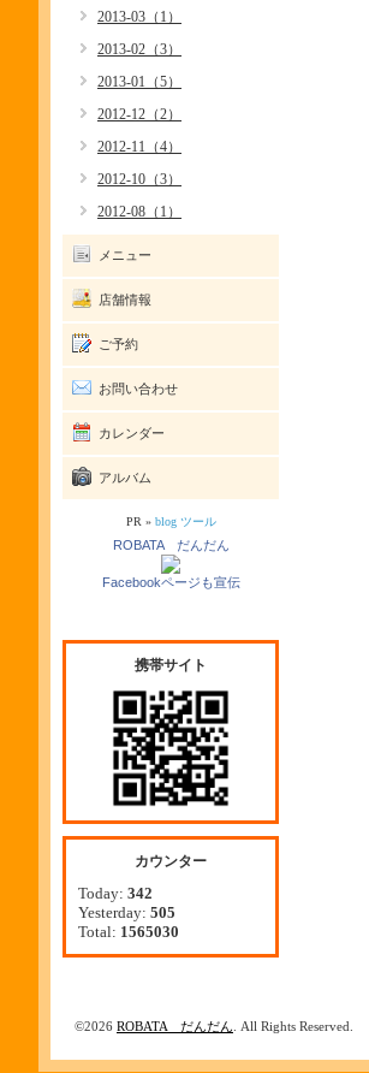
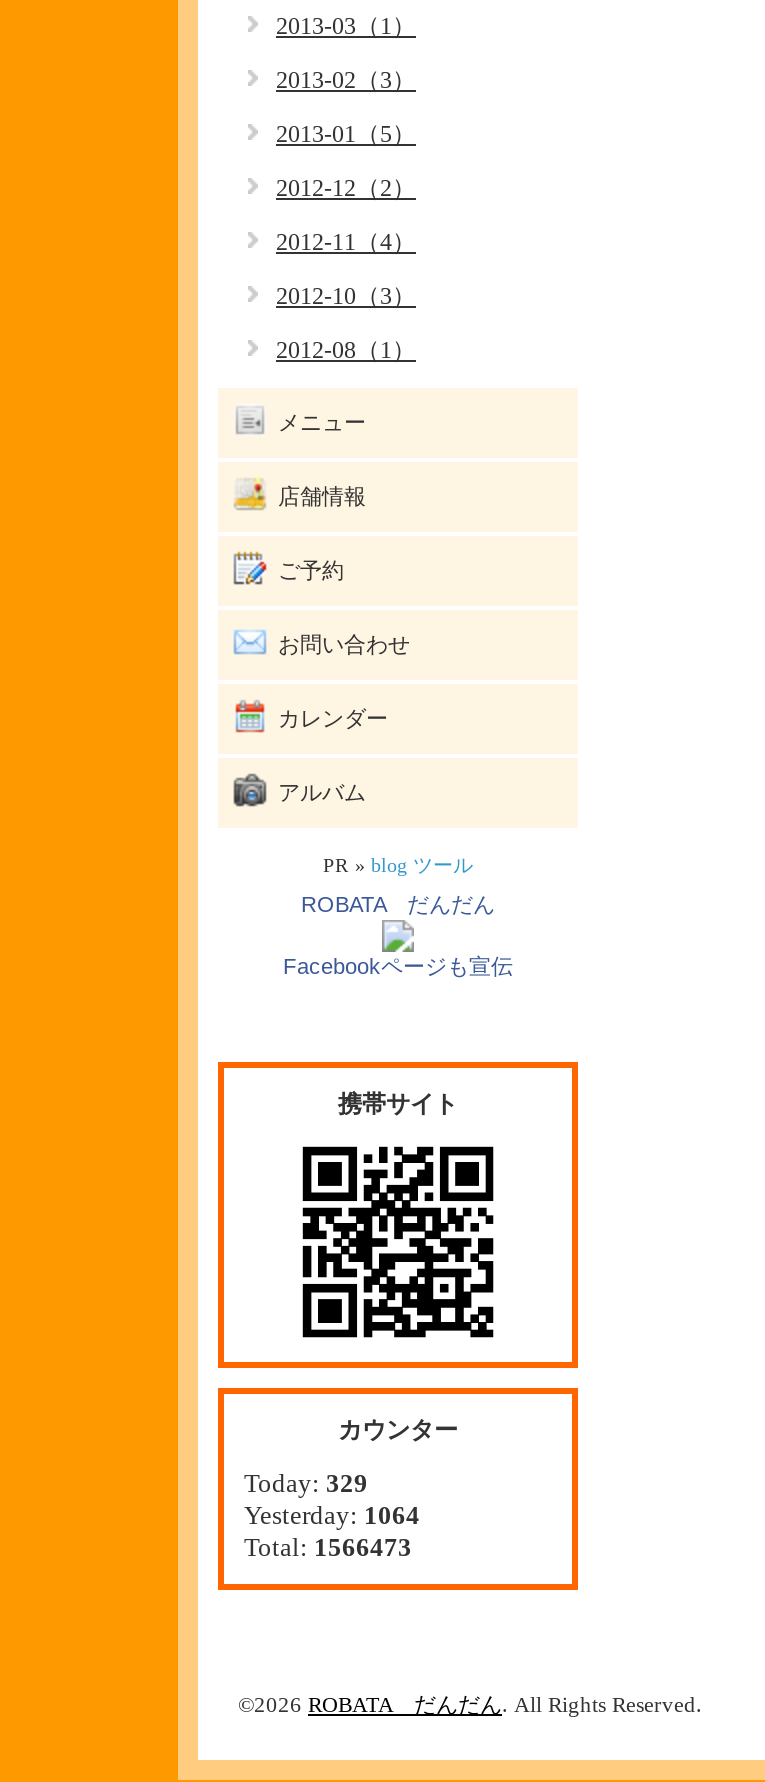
- Today: 342
+ Today: 329

- Yesterday: 505
+ Yesterday: 1064

- Total: 1565030
+ Total: 1566473
